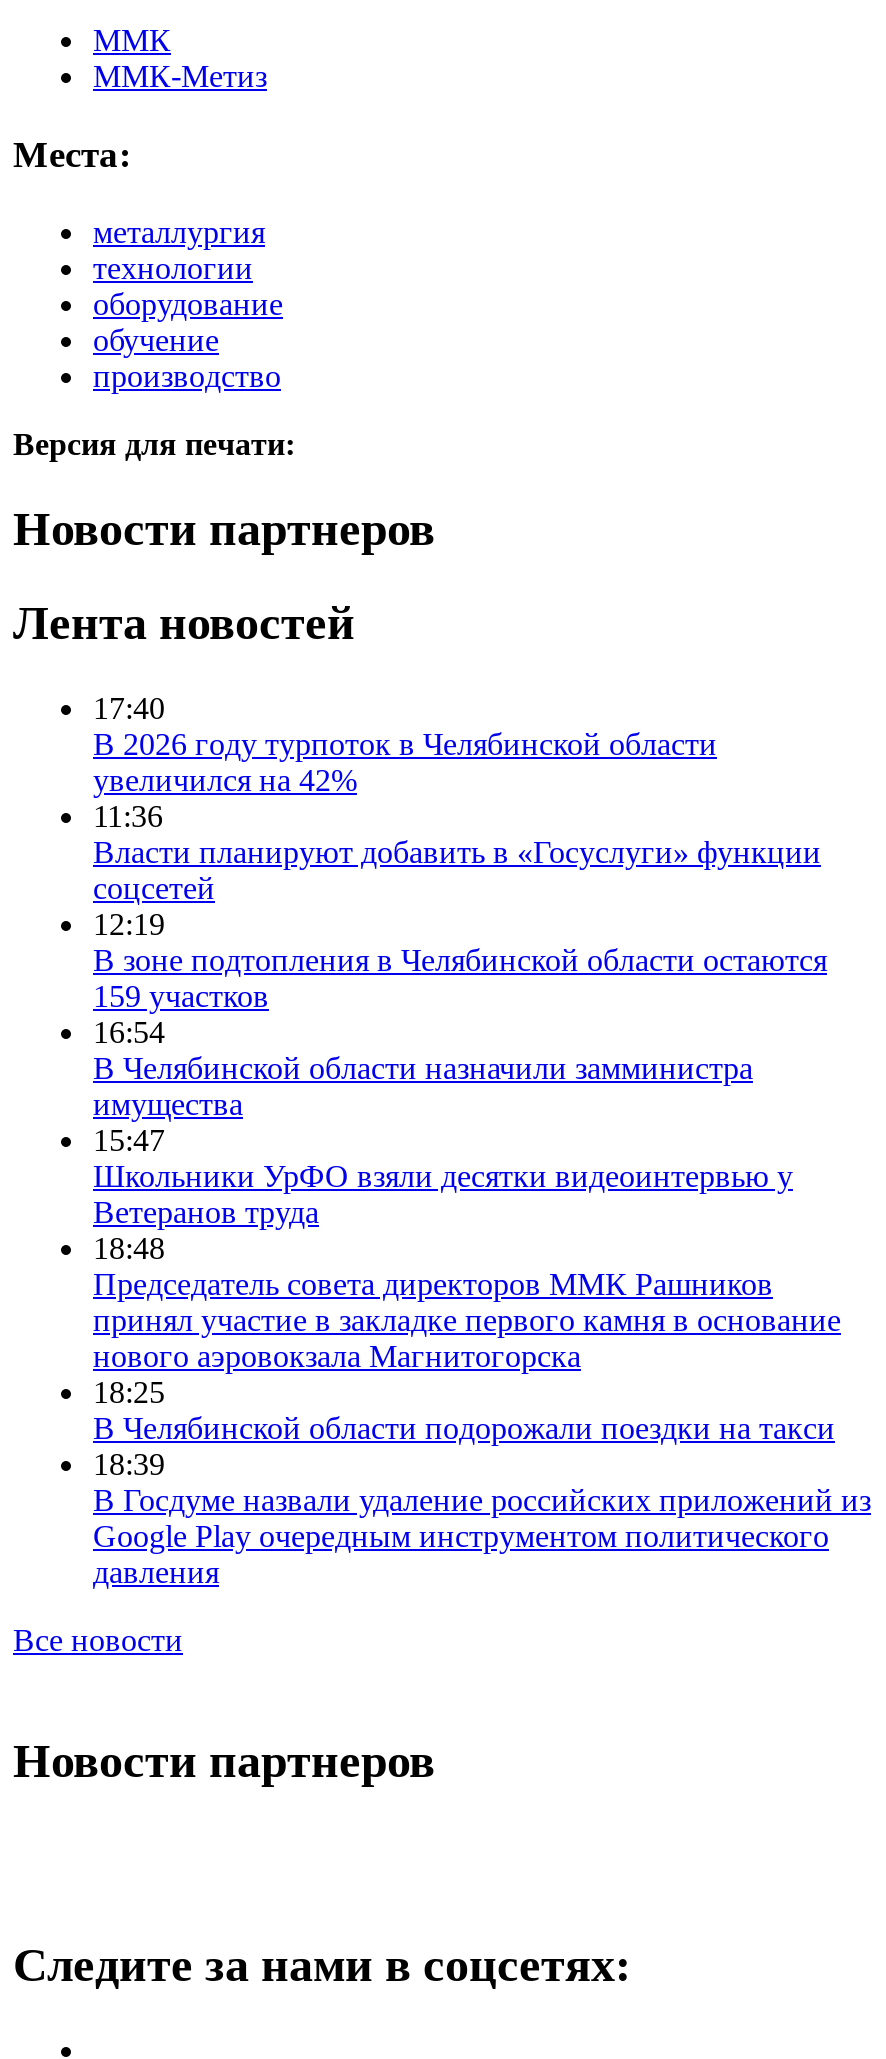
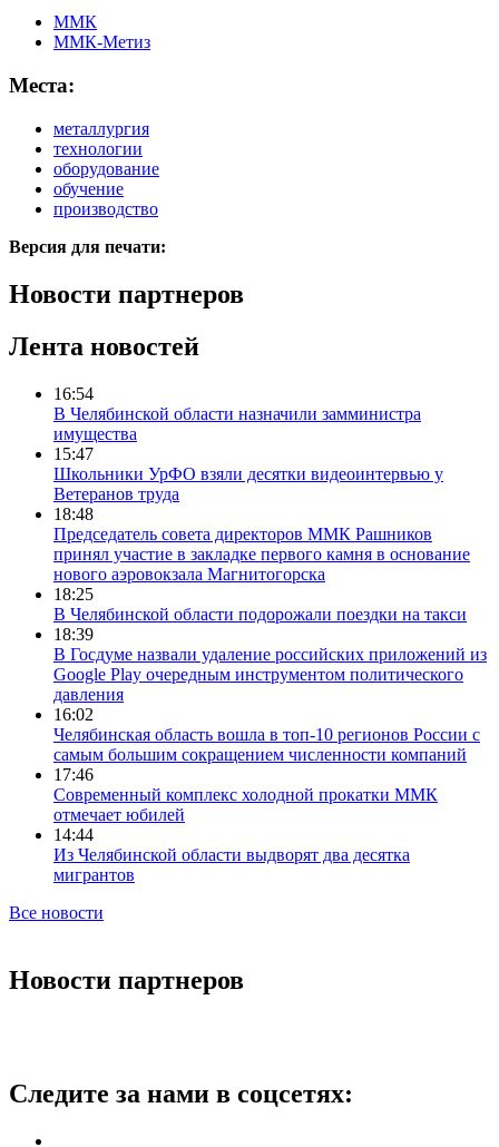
- 17:40
- В 2026 году турпоток в Челябинской области
- увеличился на 42%
- 11:36
- Власти планируют добавить в «Госуслуги» функции
- соцсетей
- 12:19
- В зоне подтопления в Челябинской области остаются
- 159 участков

moved up: 16:54 | В Челябинской области назначили замминистра | имущества | ... | Google Play очередным инструментом политического | давления

+ 16:02
+ Челябинская область вошла в топ-10 регионов России с
+ самым большим сокращением численности компаний
+ 17:46
+ Современный комплекс холодной прокатки ММК
+ отмечает юбилей
+ 14:44
+ Из Челябинской области выдворят два десятка
+ мигрантов
